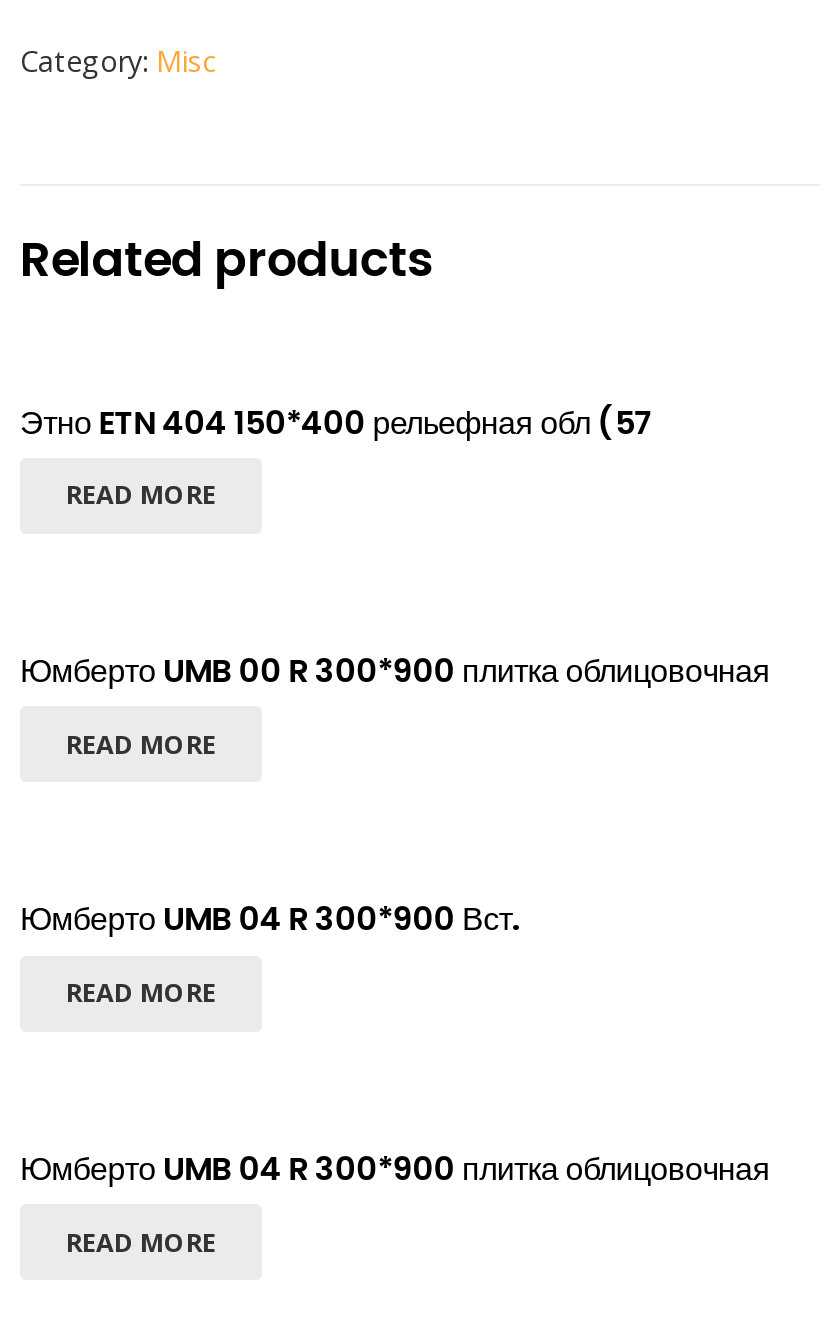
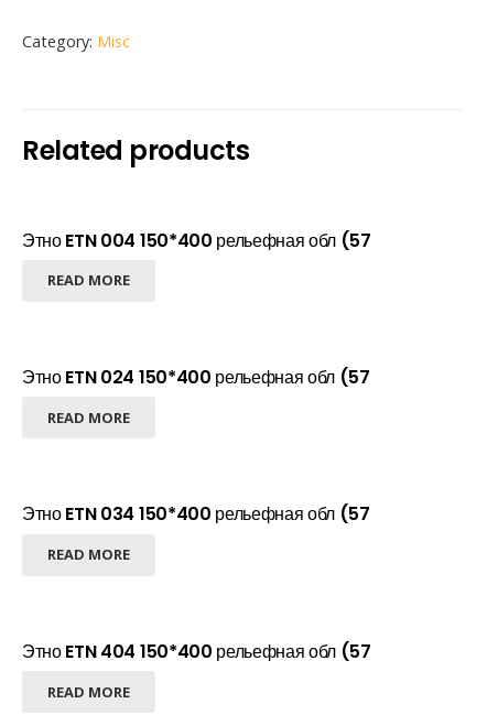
+ Этно ETN 004 150*400 рельефная обл (57

moved down: Этно ETN 404 150*400 рельефная обл (57

- Юмберто UMB 00 R 300*900 плитка облицовочная
+ Этно ETN 024 150*400 рельефная обл (57

- Юмберто UMB 04 R 300*900 Вст.
+ Этно ETN 034 150*400 рельефная обл (57

- Юмберто UMB 04 R 300*900 плитка облицовочная
